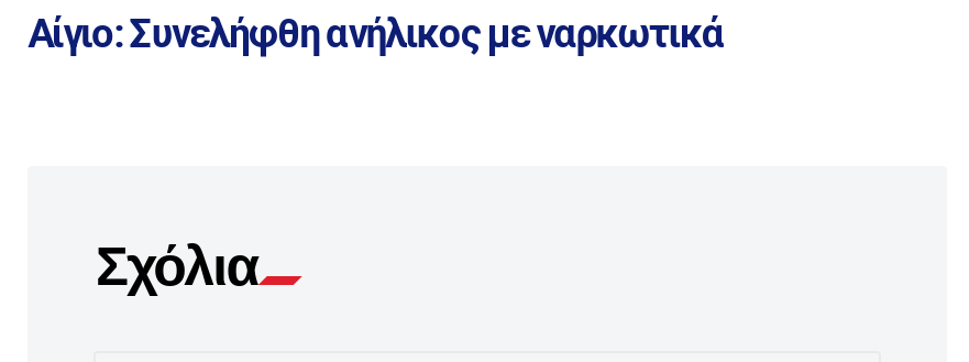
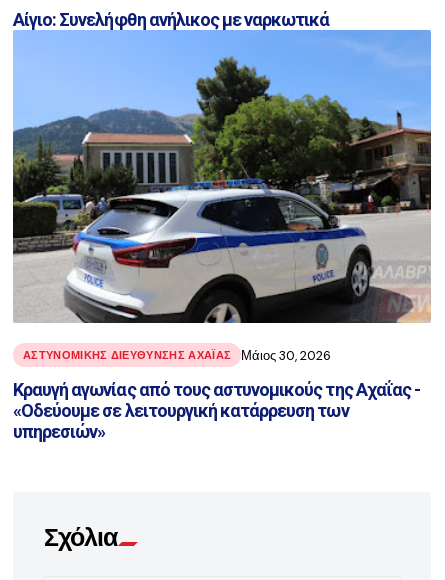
+ [image]
+ ΑΣΤΥΝΟΜΙΚΉΣ ΔΙΕΎΘΥΝΣΗΣ ΑΧΑΪ́ΑΣ
+ Μάιος 30, 2026
+ Κραυγή αγωνίας από τους αστυνομικούς της Αχαΐας -
+ «Οδεύουμε σε λειτουργική κατάρρευση των
+ υπηρεσιών»
